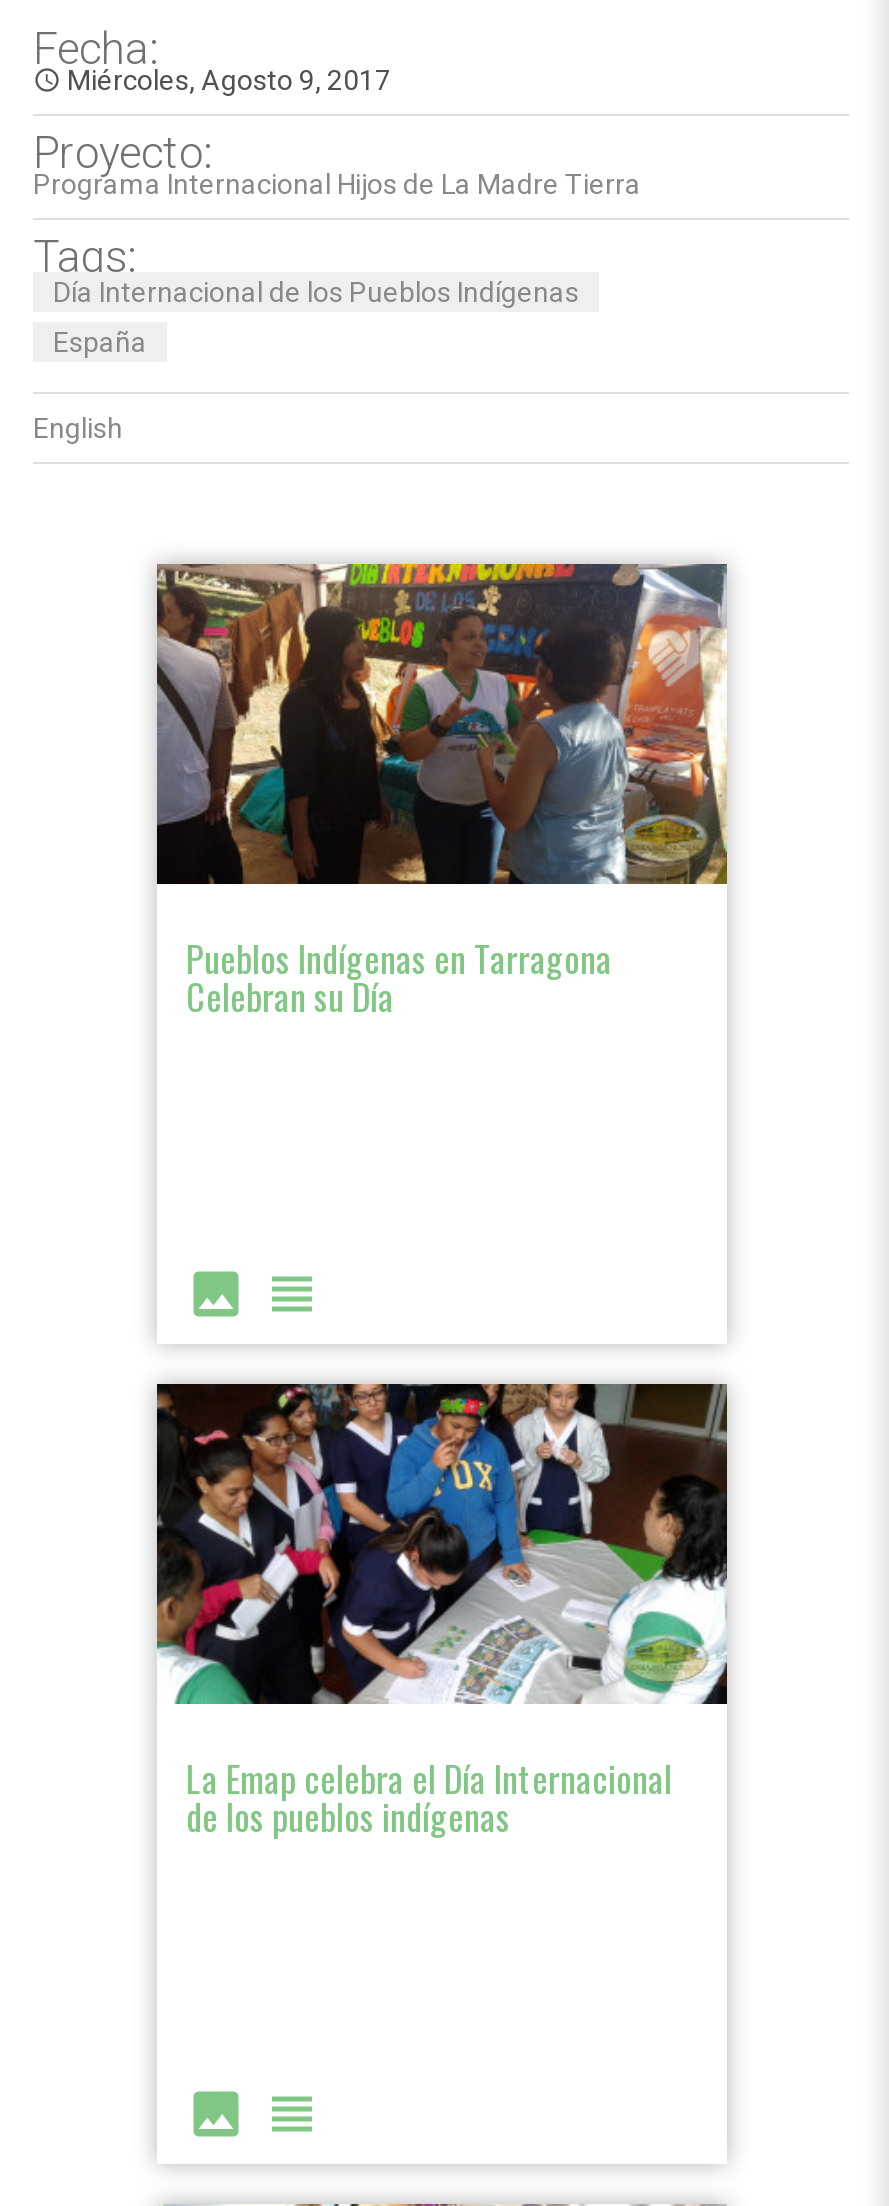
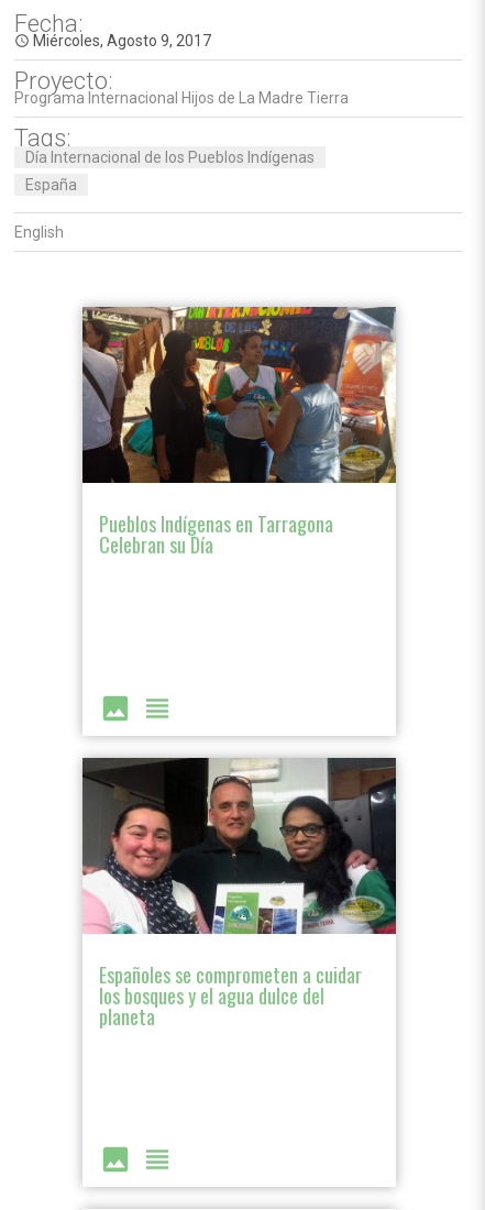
- [image]
- La Emap celebra el Día Internacional
- de los pueblos indígenas
+ [image]
+ Españoles se comprometen a cuidar
+ los bosques y el agua dulce del
+ planeta
